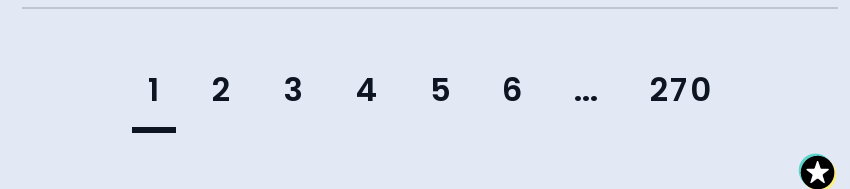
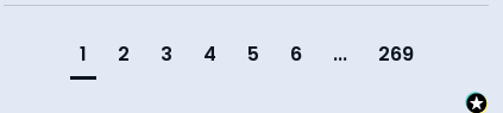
- 270
+ 269
